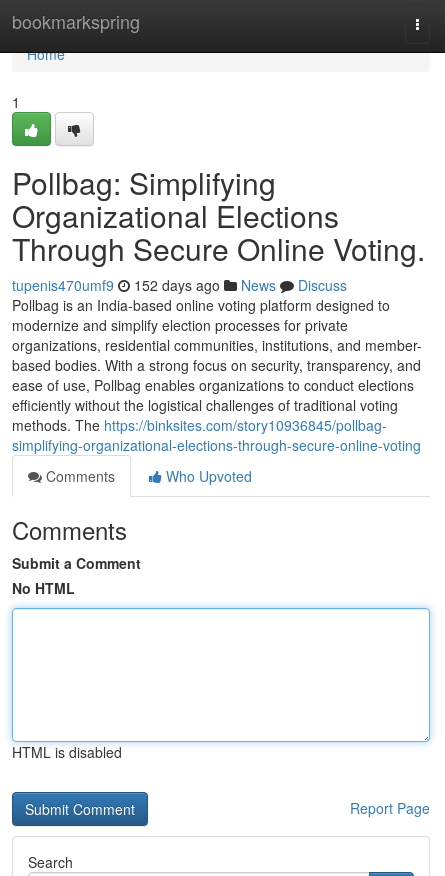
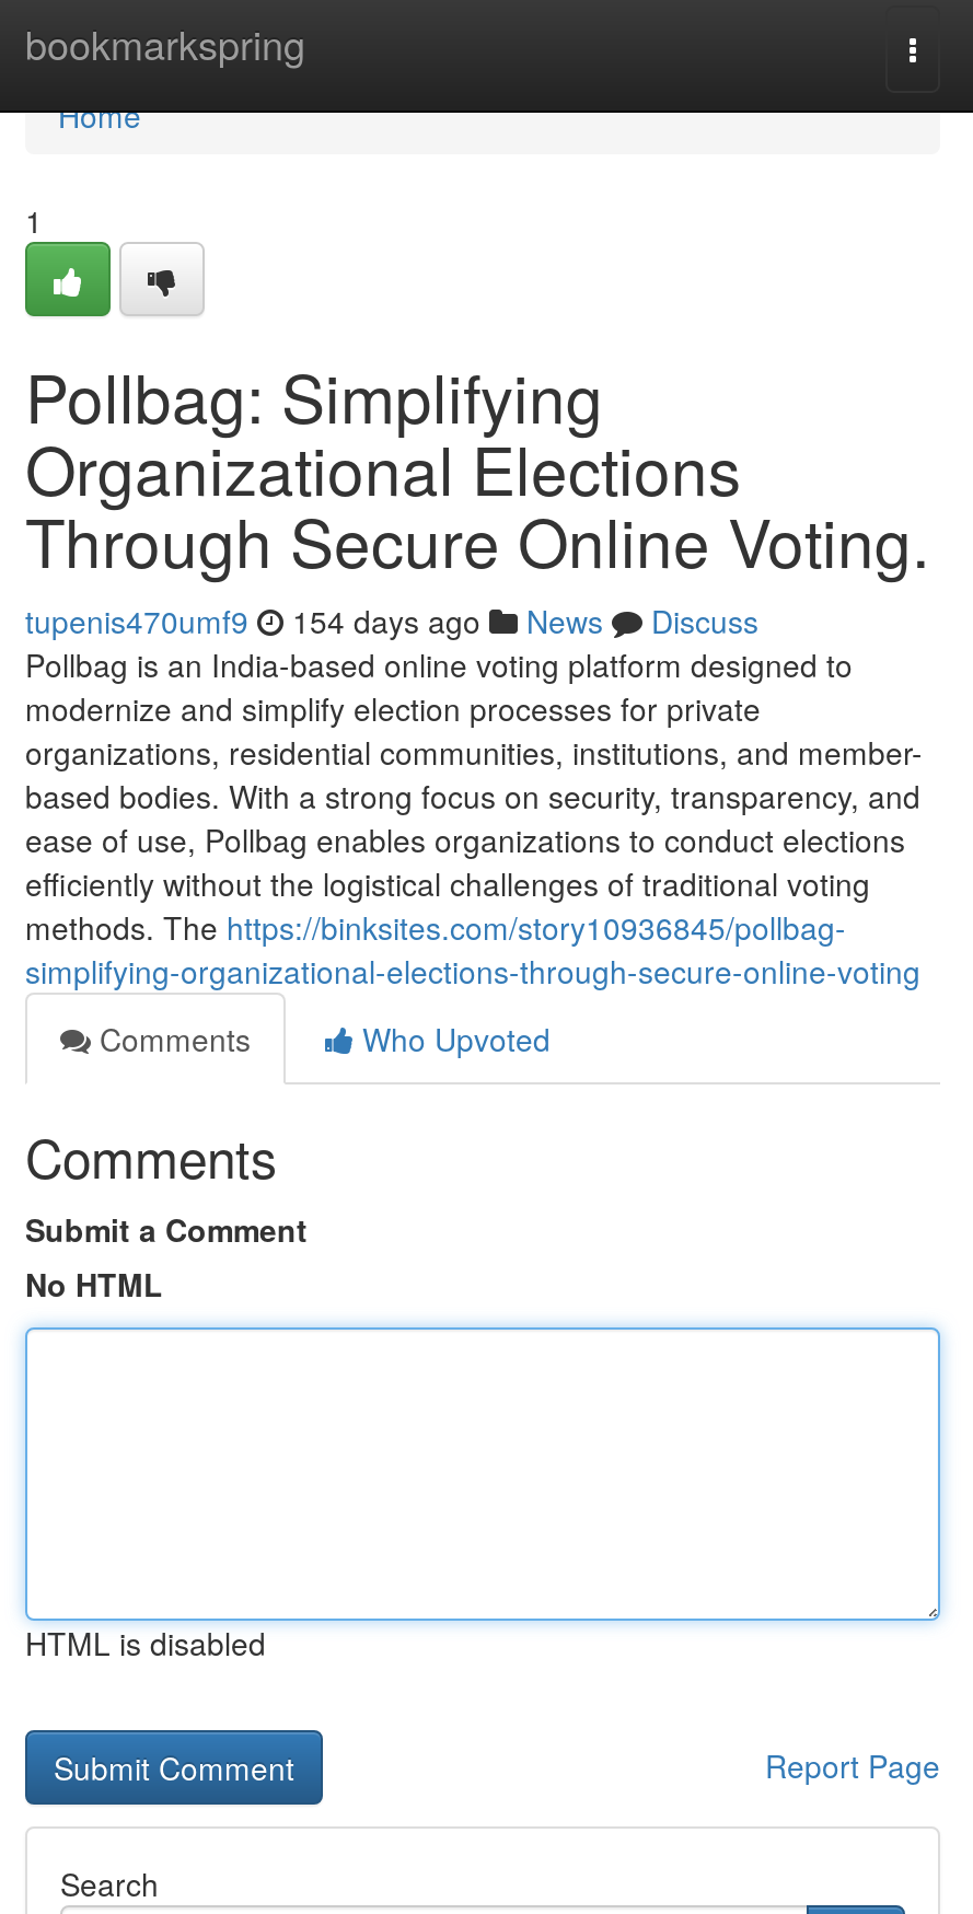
- tupenis470umf9 152 days ago News Discuss
+ tupenis470umf9 154 days ago News Discuss
